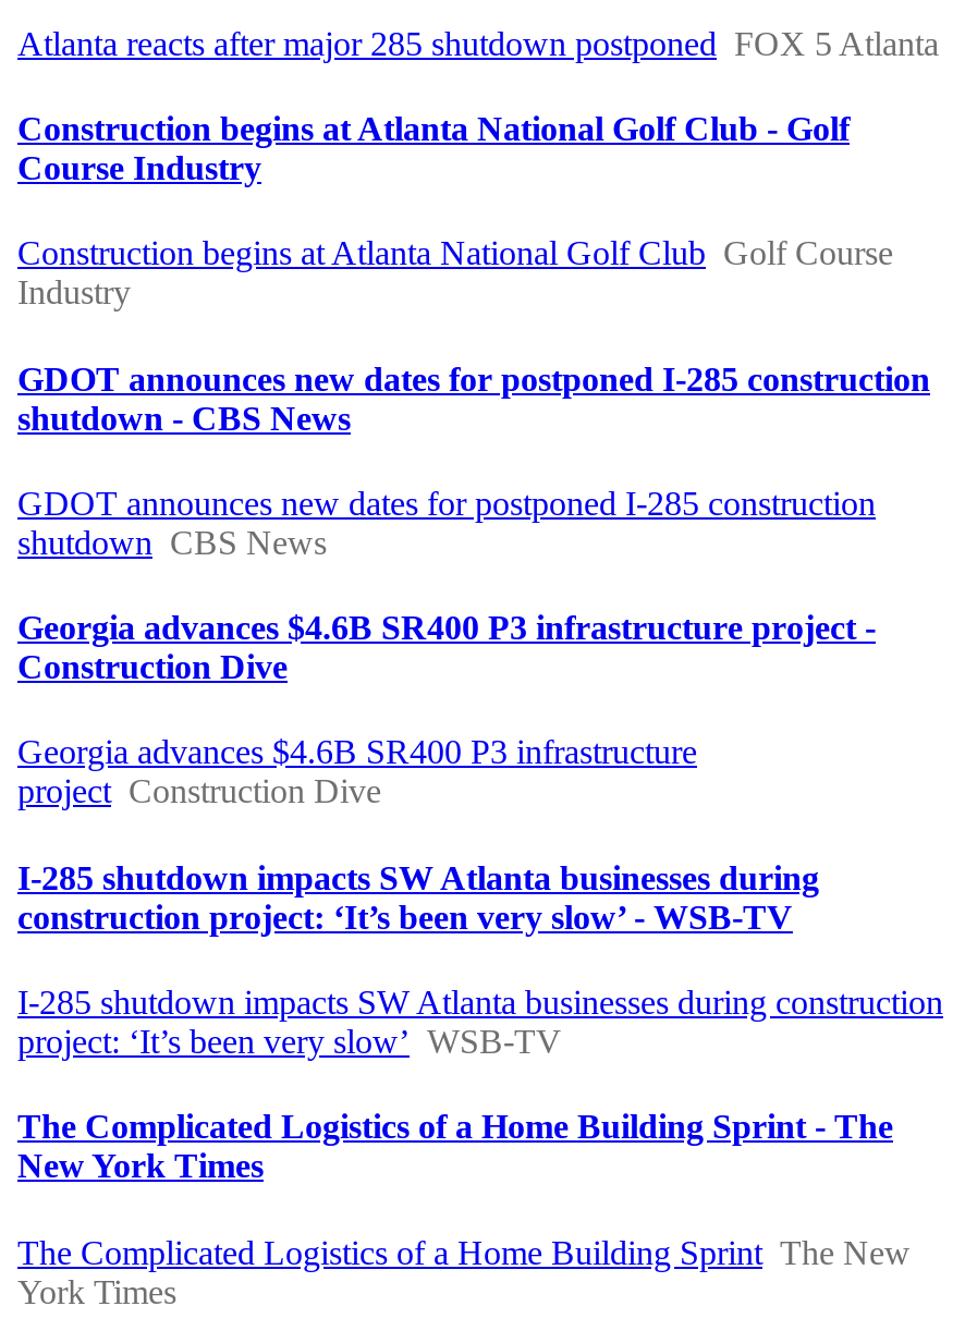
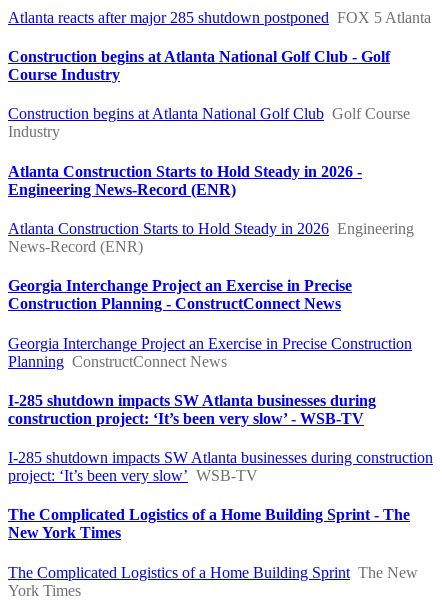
- GDOT announces new dates for postponed I-285 construction
- shutdown - CBS News
+ Atlanta Construction Starts to Hold Steady in 2026 -
+ Engineering News-Record (ENR)

- GDOT announces new dates for postponed I-285 construction
- shutdown CBS News
+ Atlanta Construction Starts to Hold Steady in 2026 Engineering
+ News-Record (ENR)

- Georgia advances $4.6B SR400 P3 infrastructure project -
- Construction Dive
+ Georgia Interchange Project an Exercise in Precise
+ Construction Planning - ConstructConnect News

- Georgia advances $4.6B SR400 P3 infrastructure
- project Construction Dive
+ Georgia Interchange Project an Exercise in Precise Construction
+ Planning ConstructConnect News
